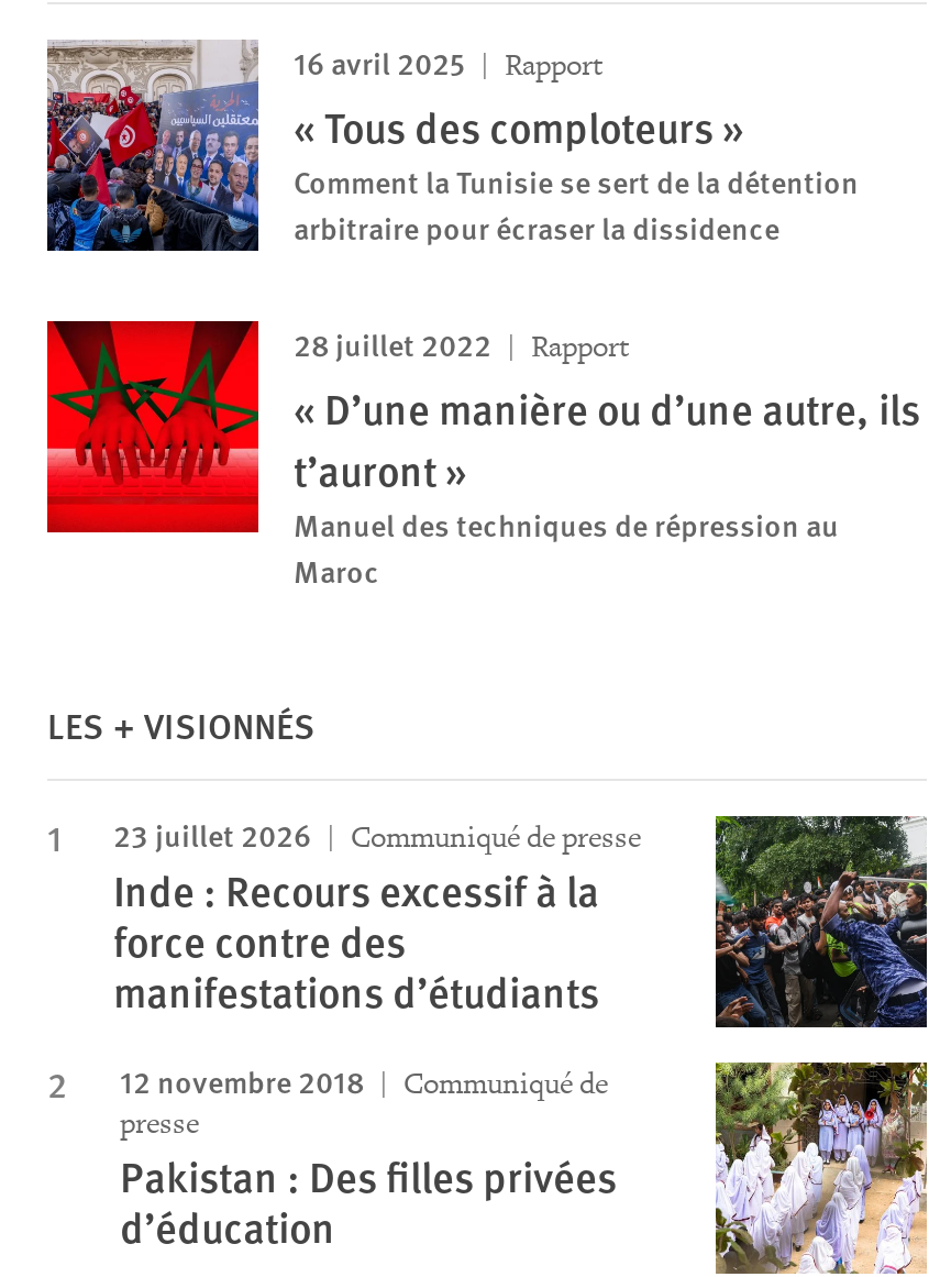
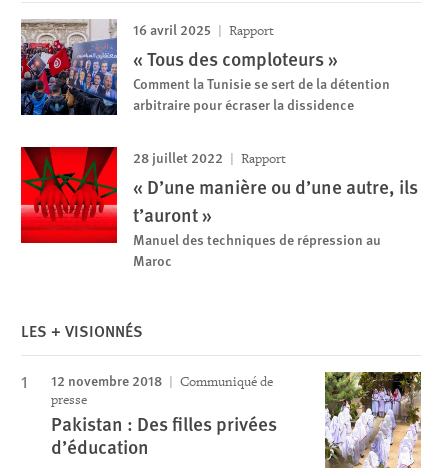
- [image]
- 23 juillet 2026
- Communiqué de presse
- Inde : Recours excessif à la
- force contre des
- manifestations d’étudiants
